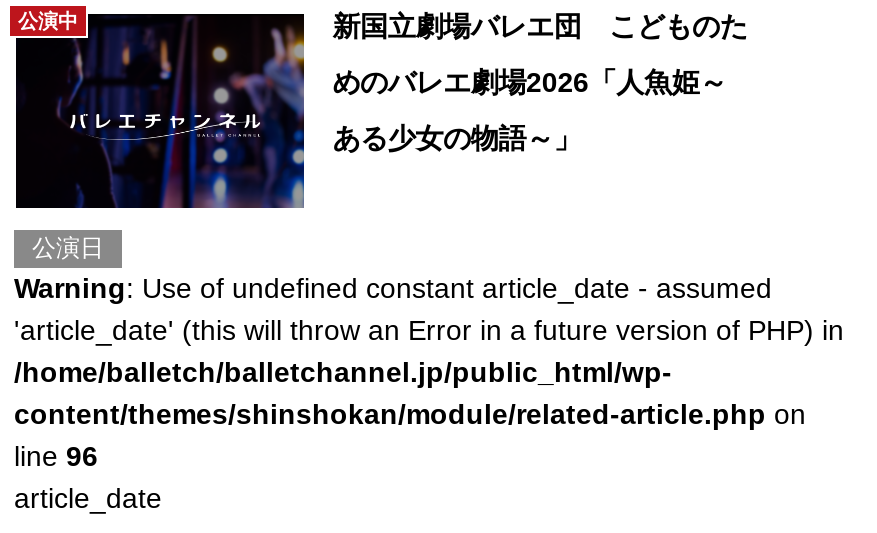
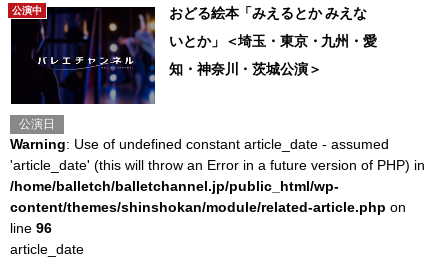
- 新国立劇場バレエ団 こどものた
+ おどる絵本「みえるとか みえな

- めのバレエ劇場2026「人魚姫～
+ いとか」＜埼玉・東京・九州・愛

- ある少女の物語～」
+ 知・神奈川・茨城公演＞
